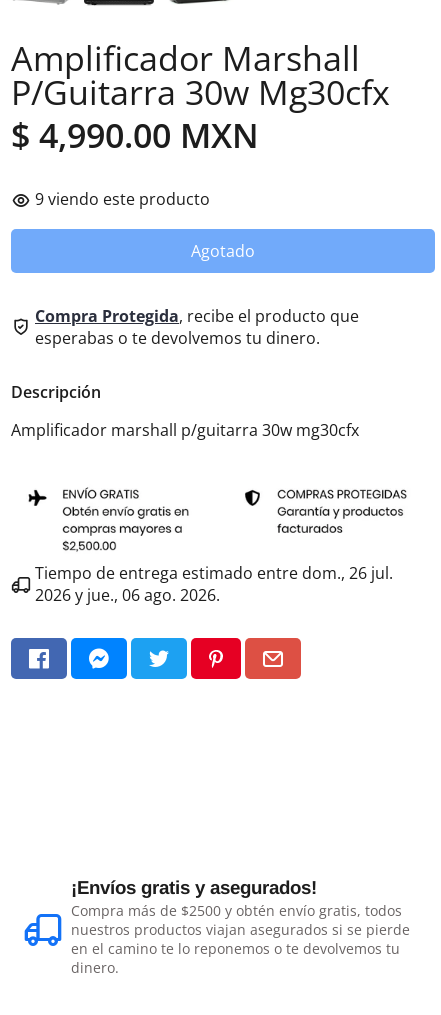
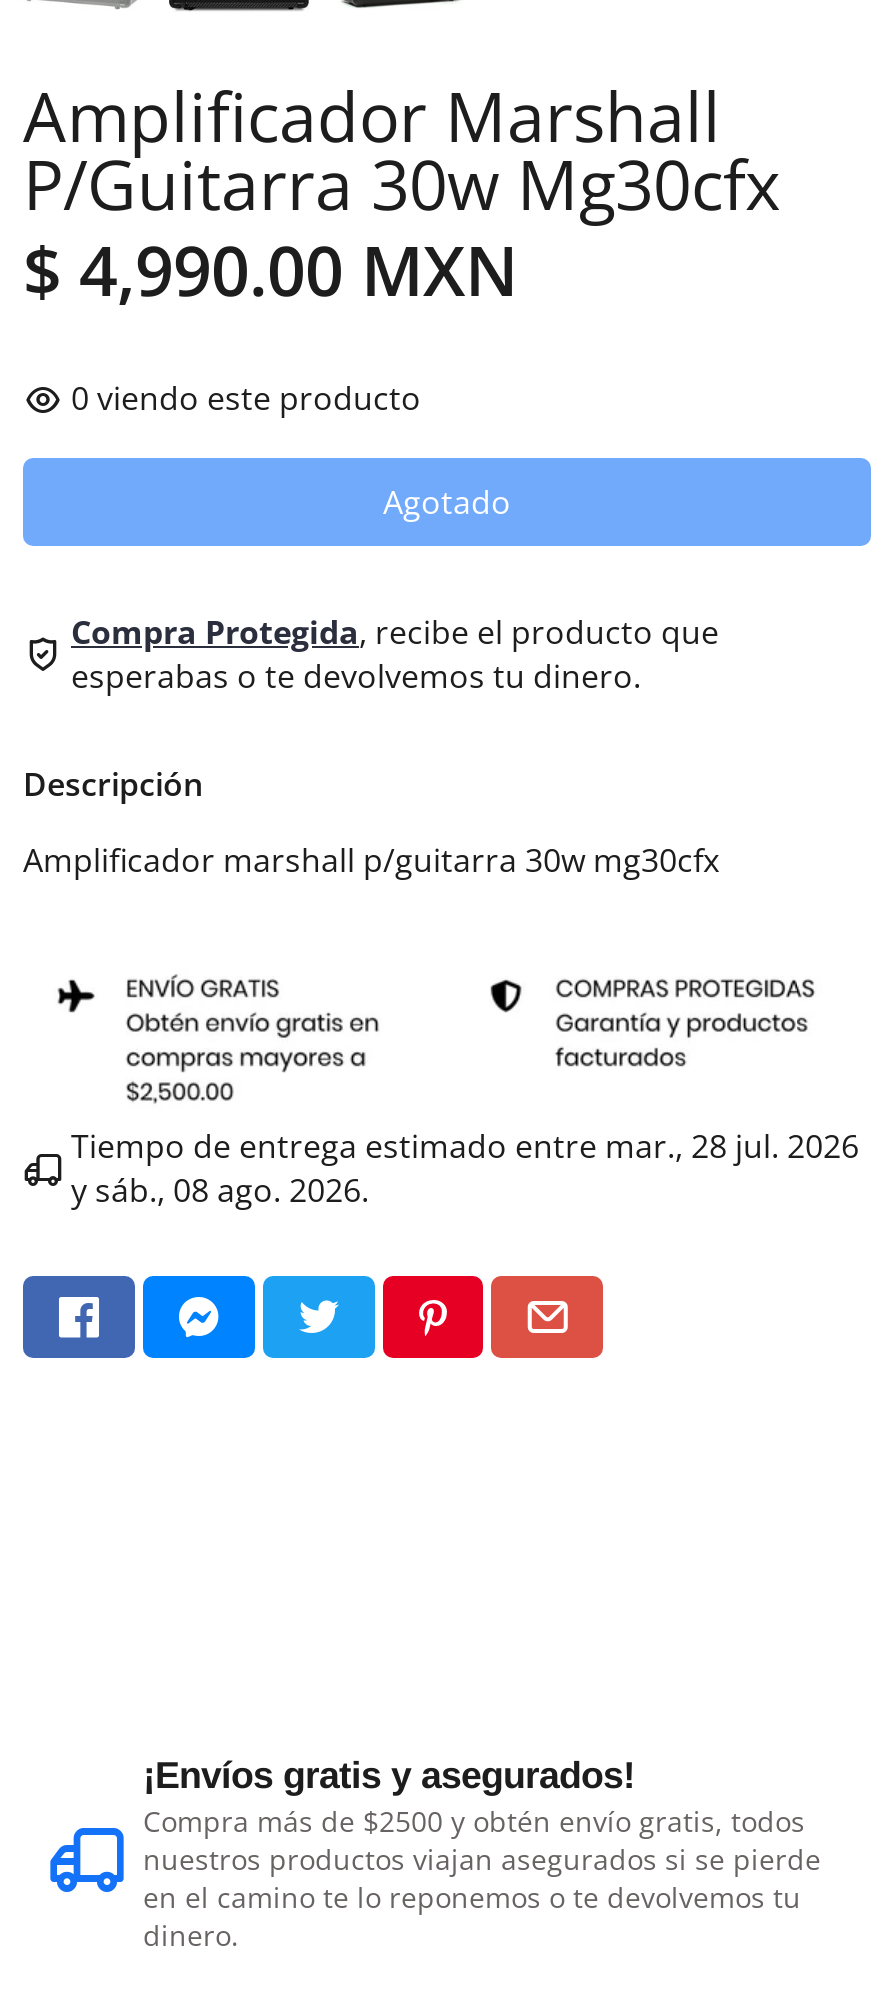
- 9 viendo este producto
+ 0 viendo este producto

- Tiempo de entrega estimado entre dom., 26 jul.
- 2026 y jue., 06 ago. 2026.
+ Tiempo de entrega estimado entre mar., 28 jul. 2026
+ y sáb., 08 ago. 2026.
